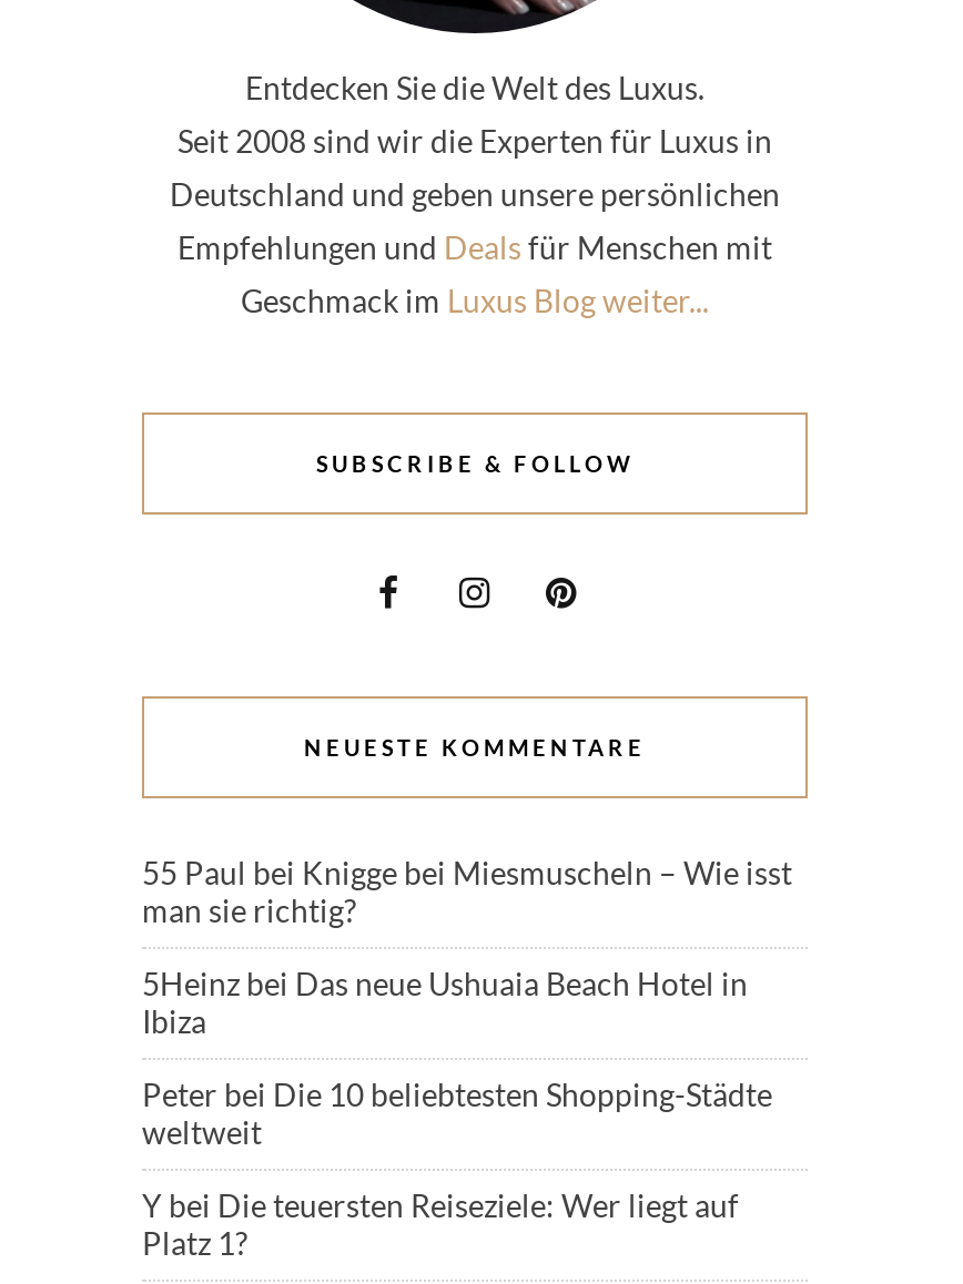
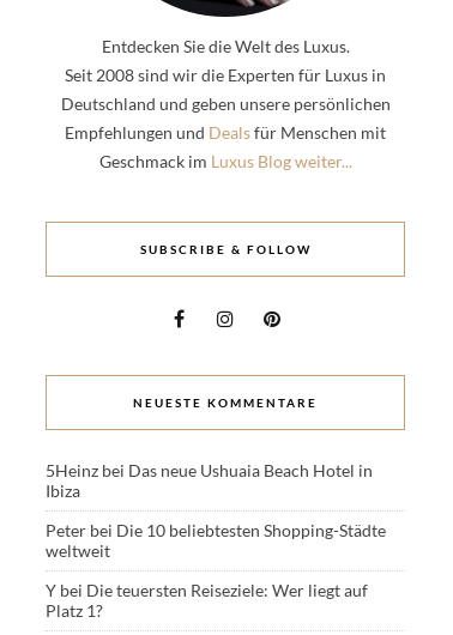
- 55 Paul bei Knigge bei Miesmuscheln – Wie isst
- man sie richtig?
